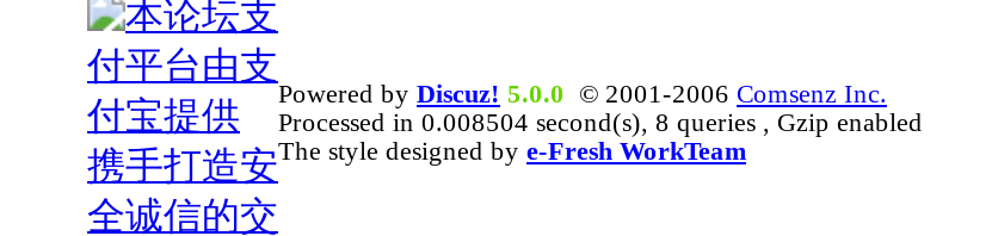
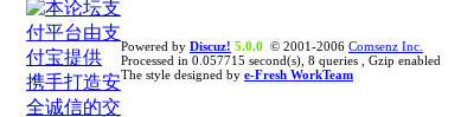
- Processed in 0.008504 second(s), 8 queries , Gzip enabled
+ Processed in 0.057715 second(s), 8 queries , Gzip enabled
